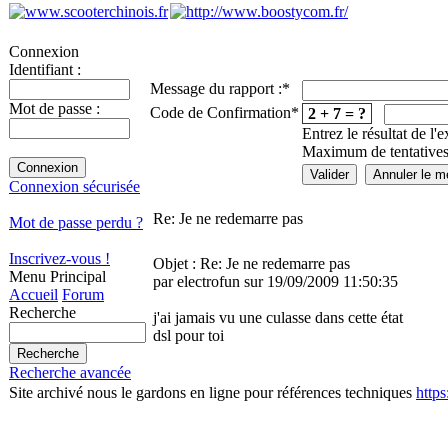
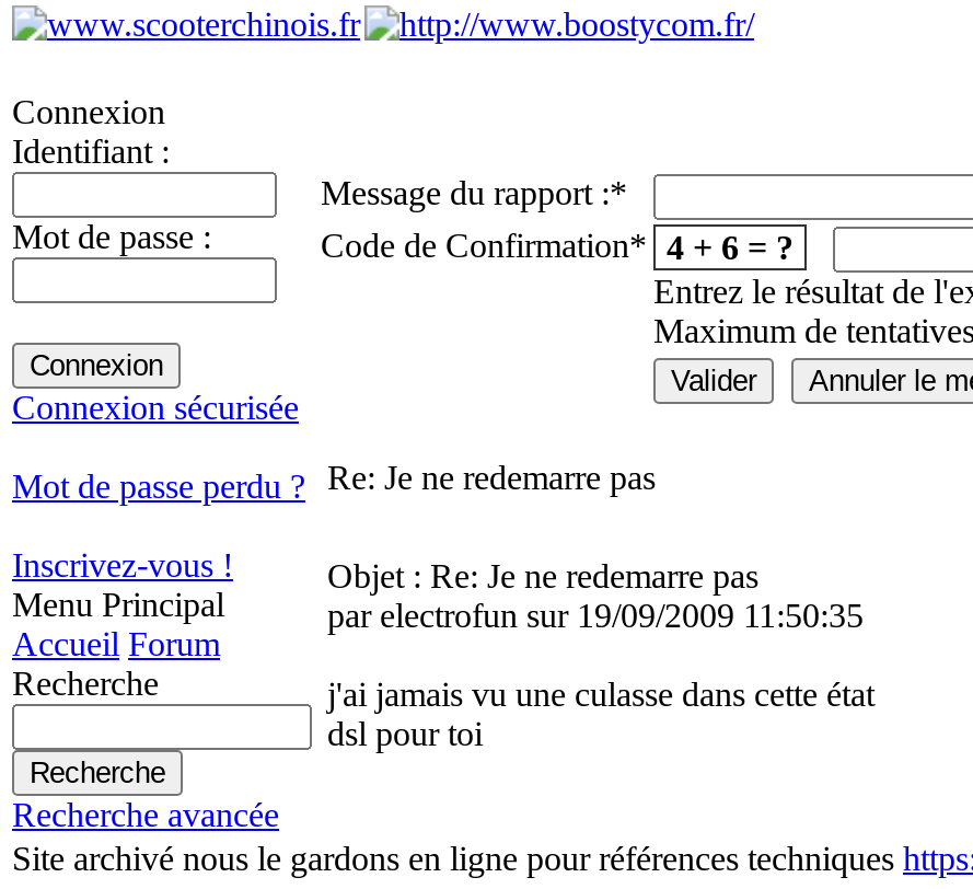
- Code de Confirmation* 2 + 7 = ?
+ Code de Confirmation* 4 + 6 = ?
